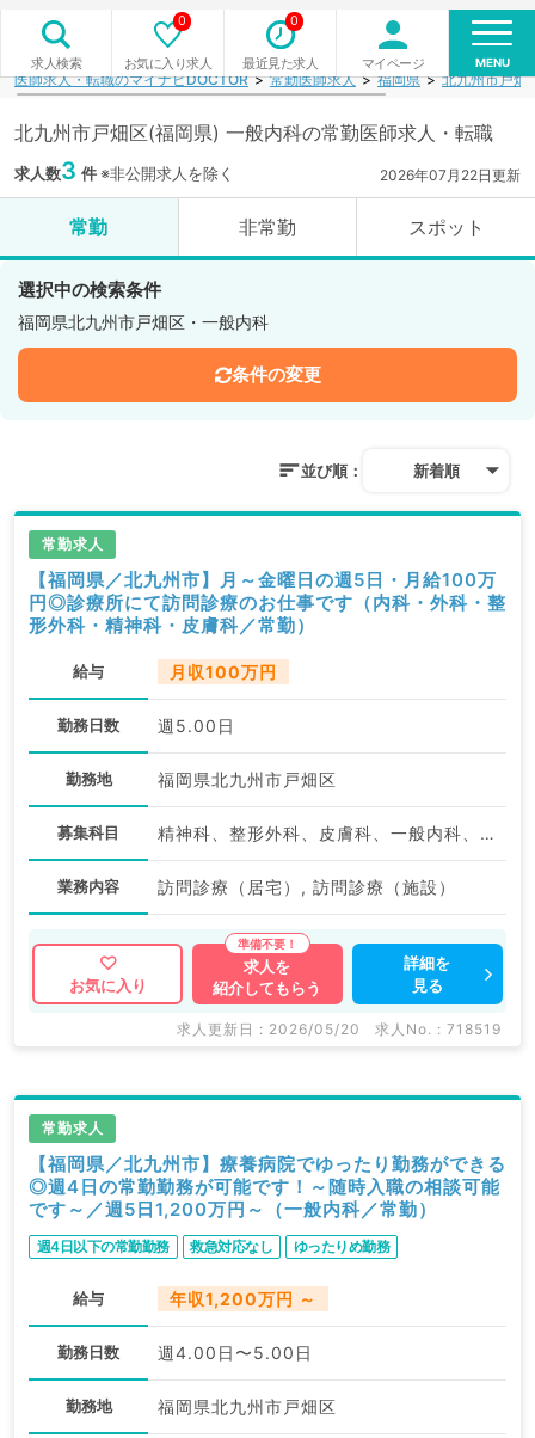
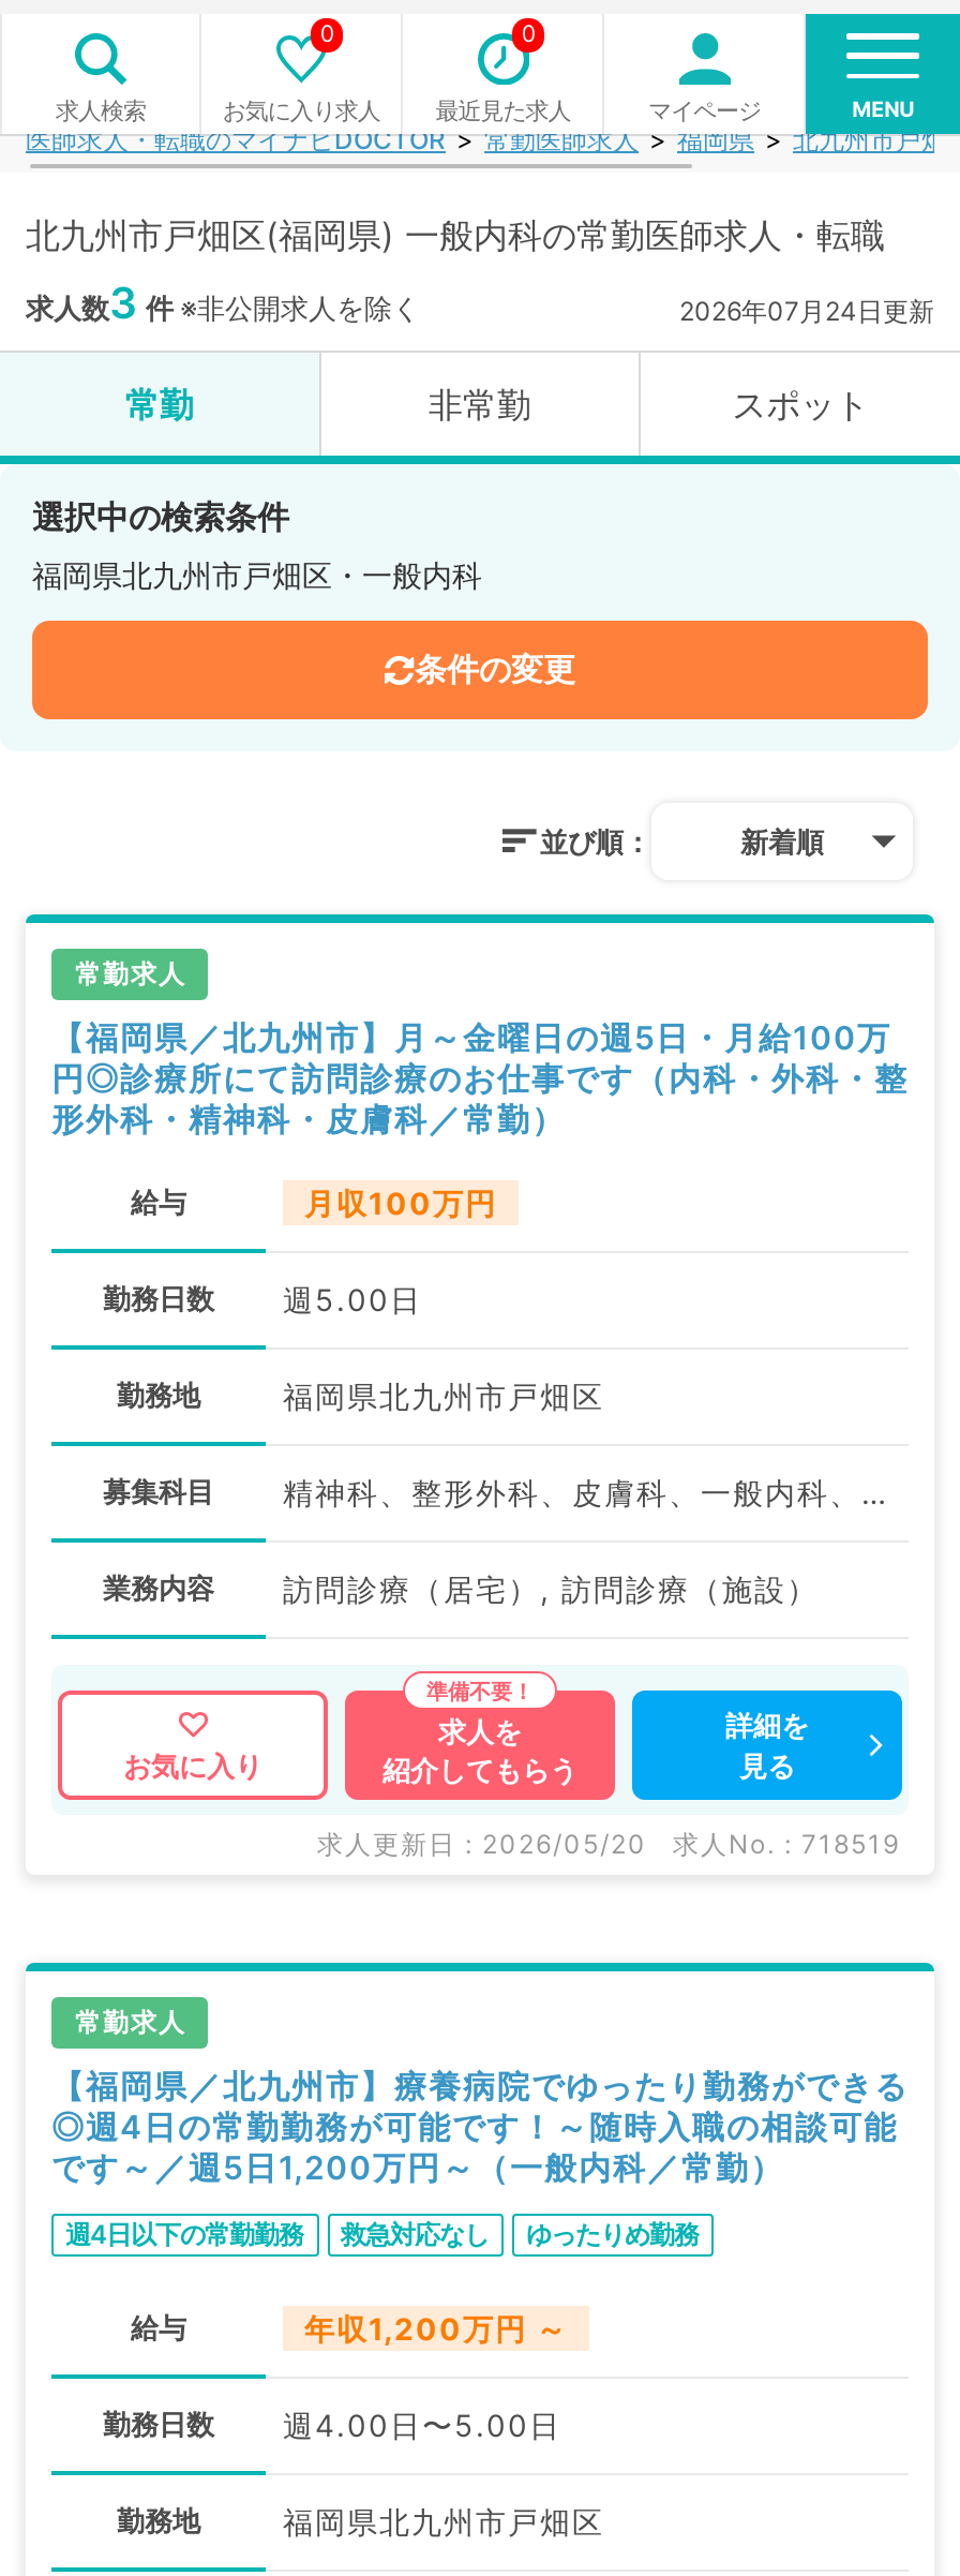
- 2026年07月22日更新
+ 2026年07月24日更新
